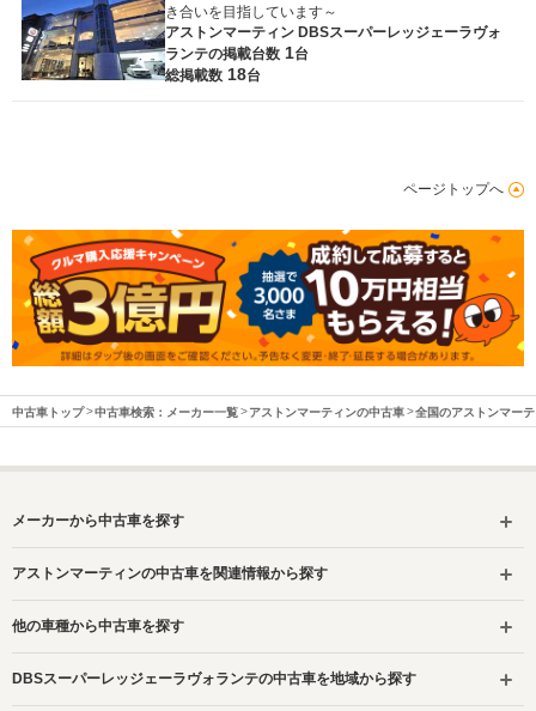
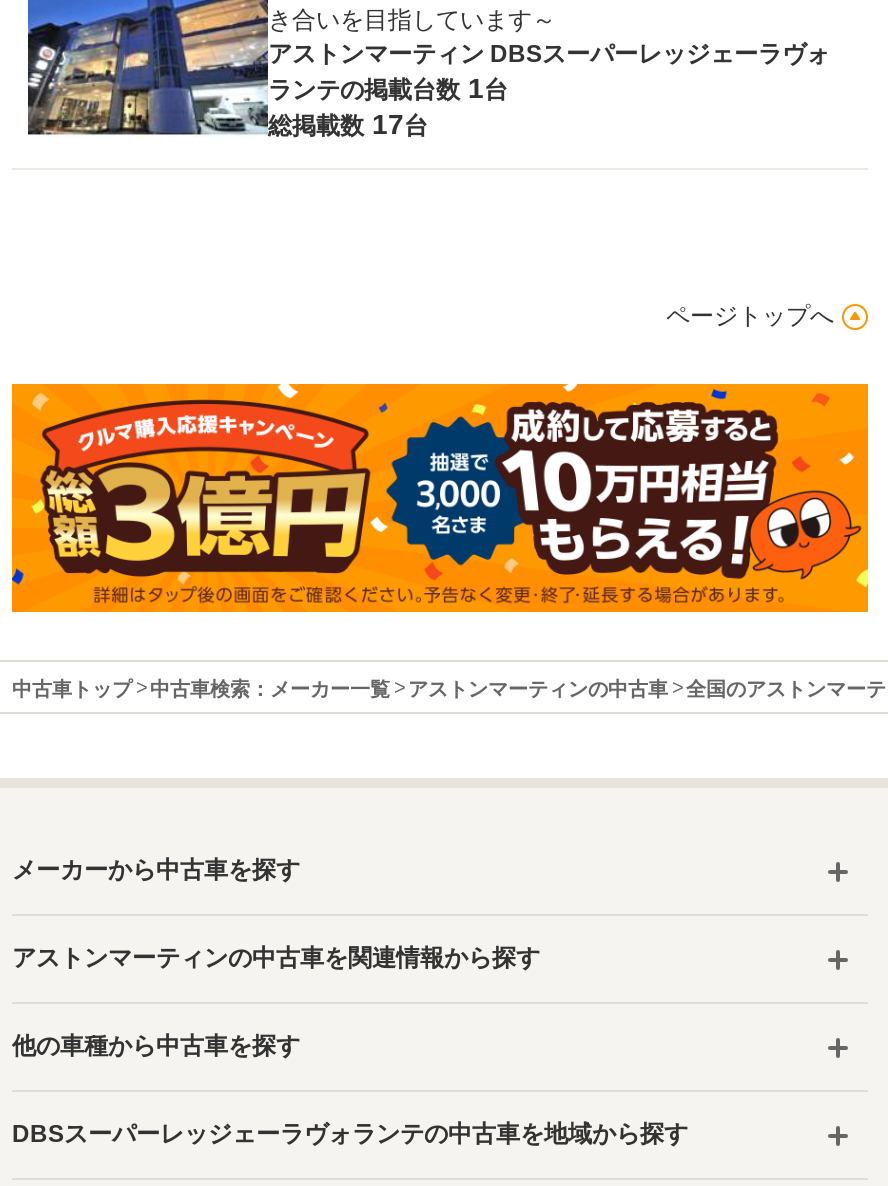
- 総掲載数 18台
+ 総掲載数 17台
